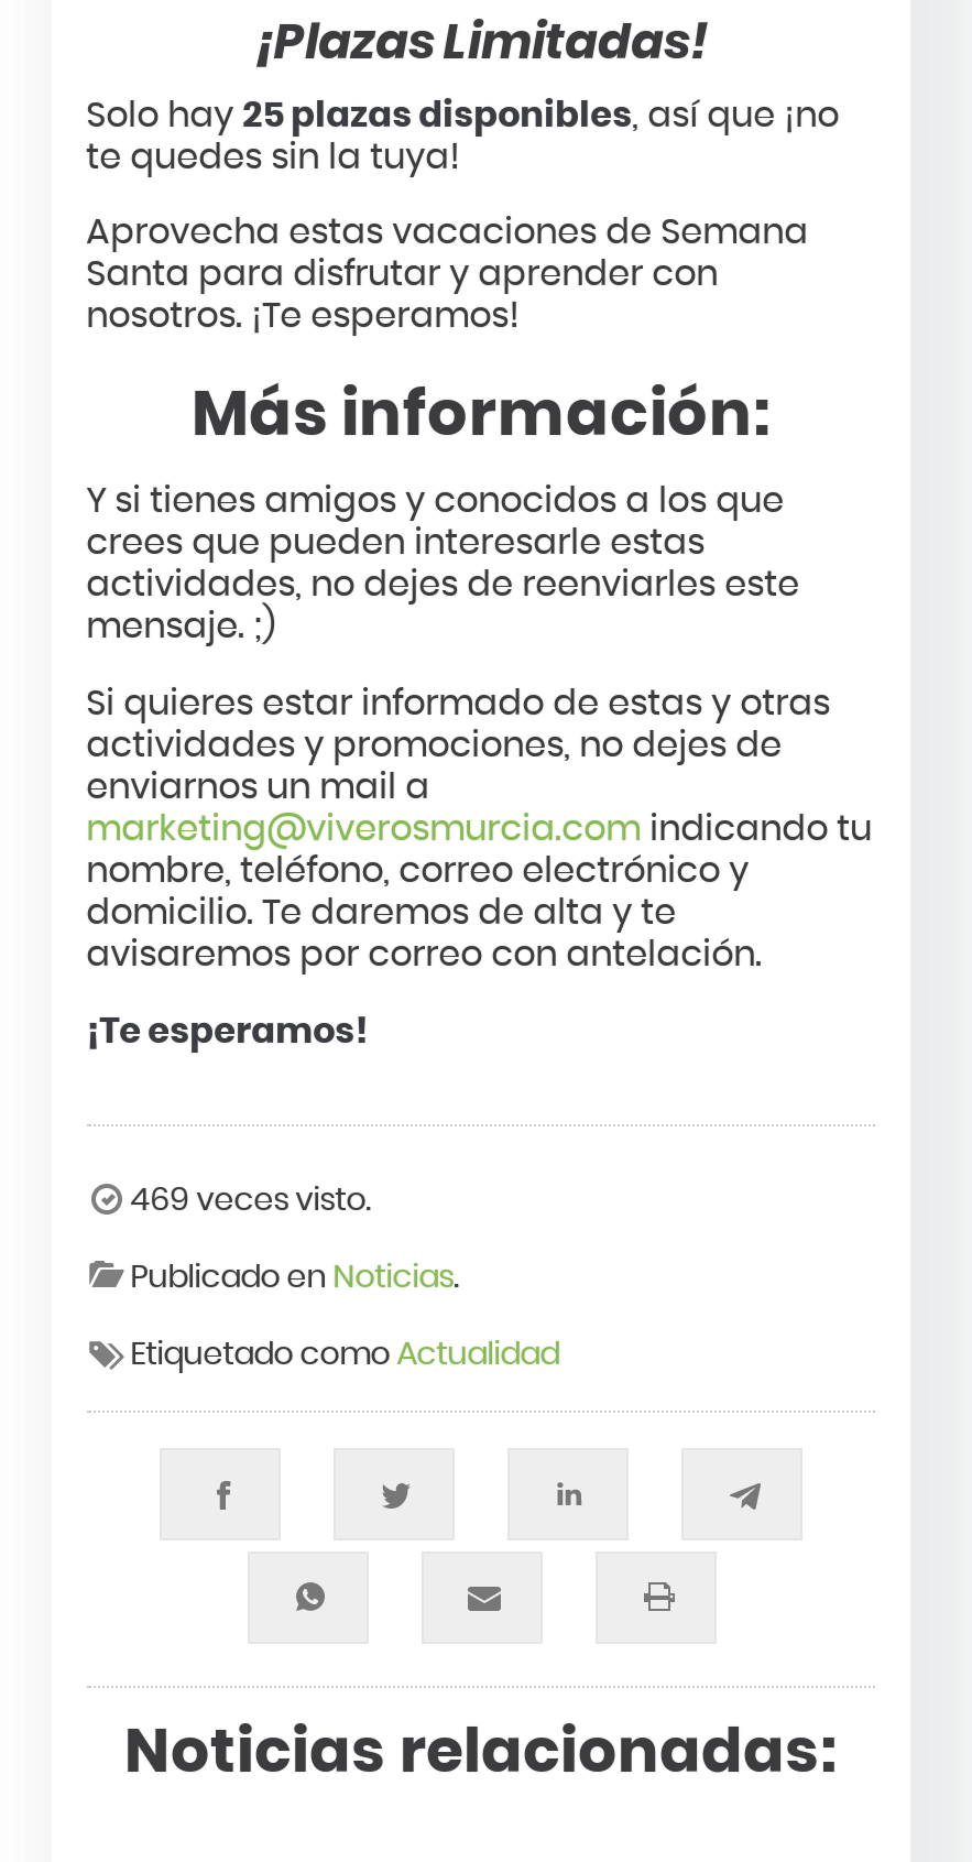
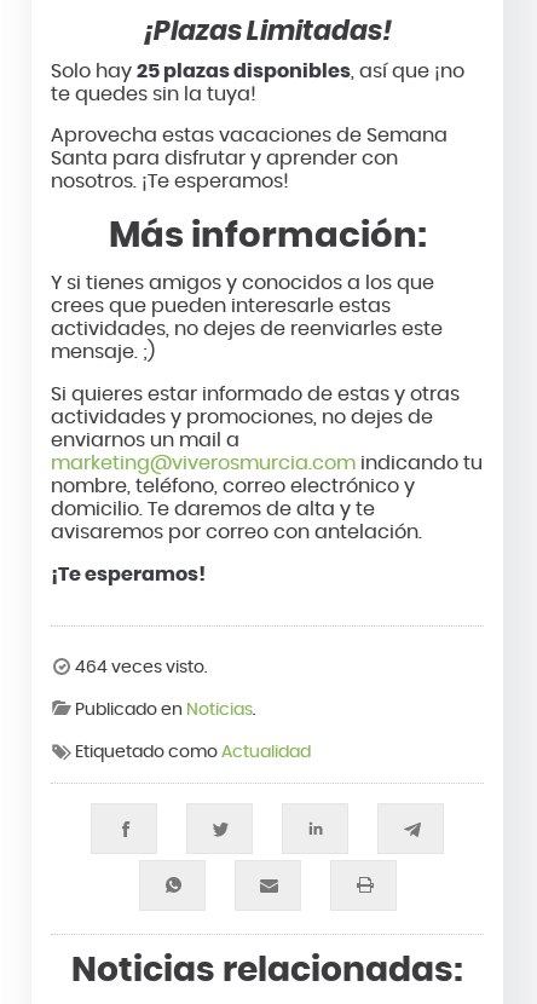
- 469 veces visto.
+ 464 veces visto.
